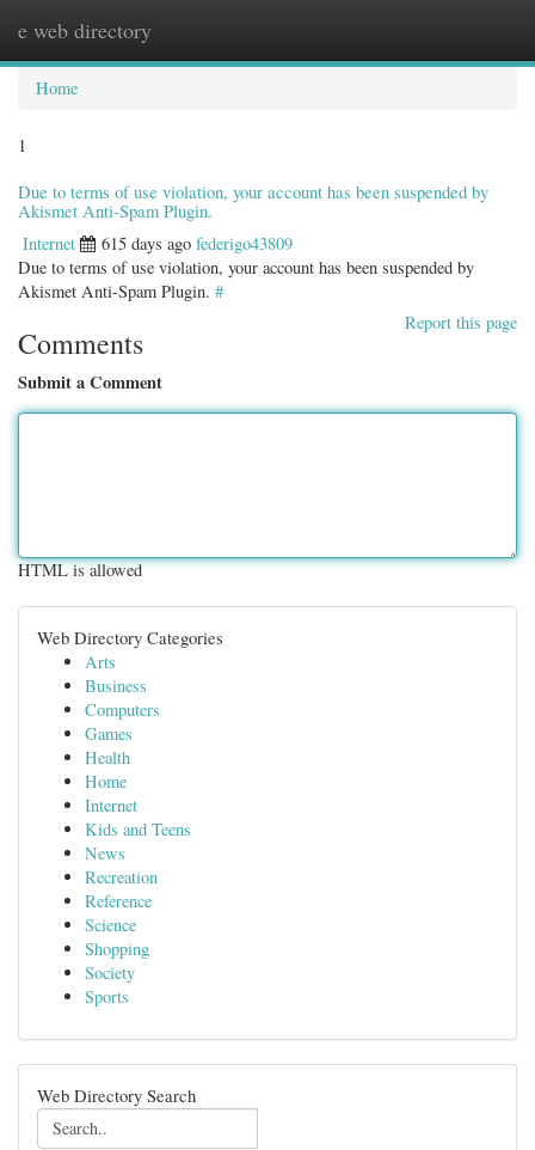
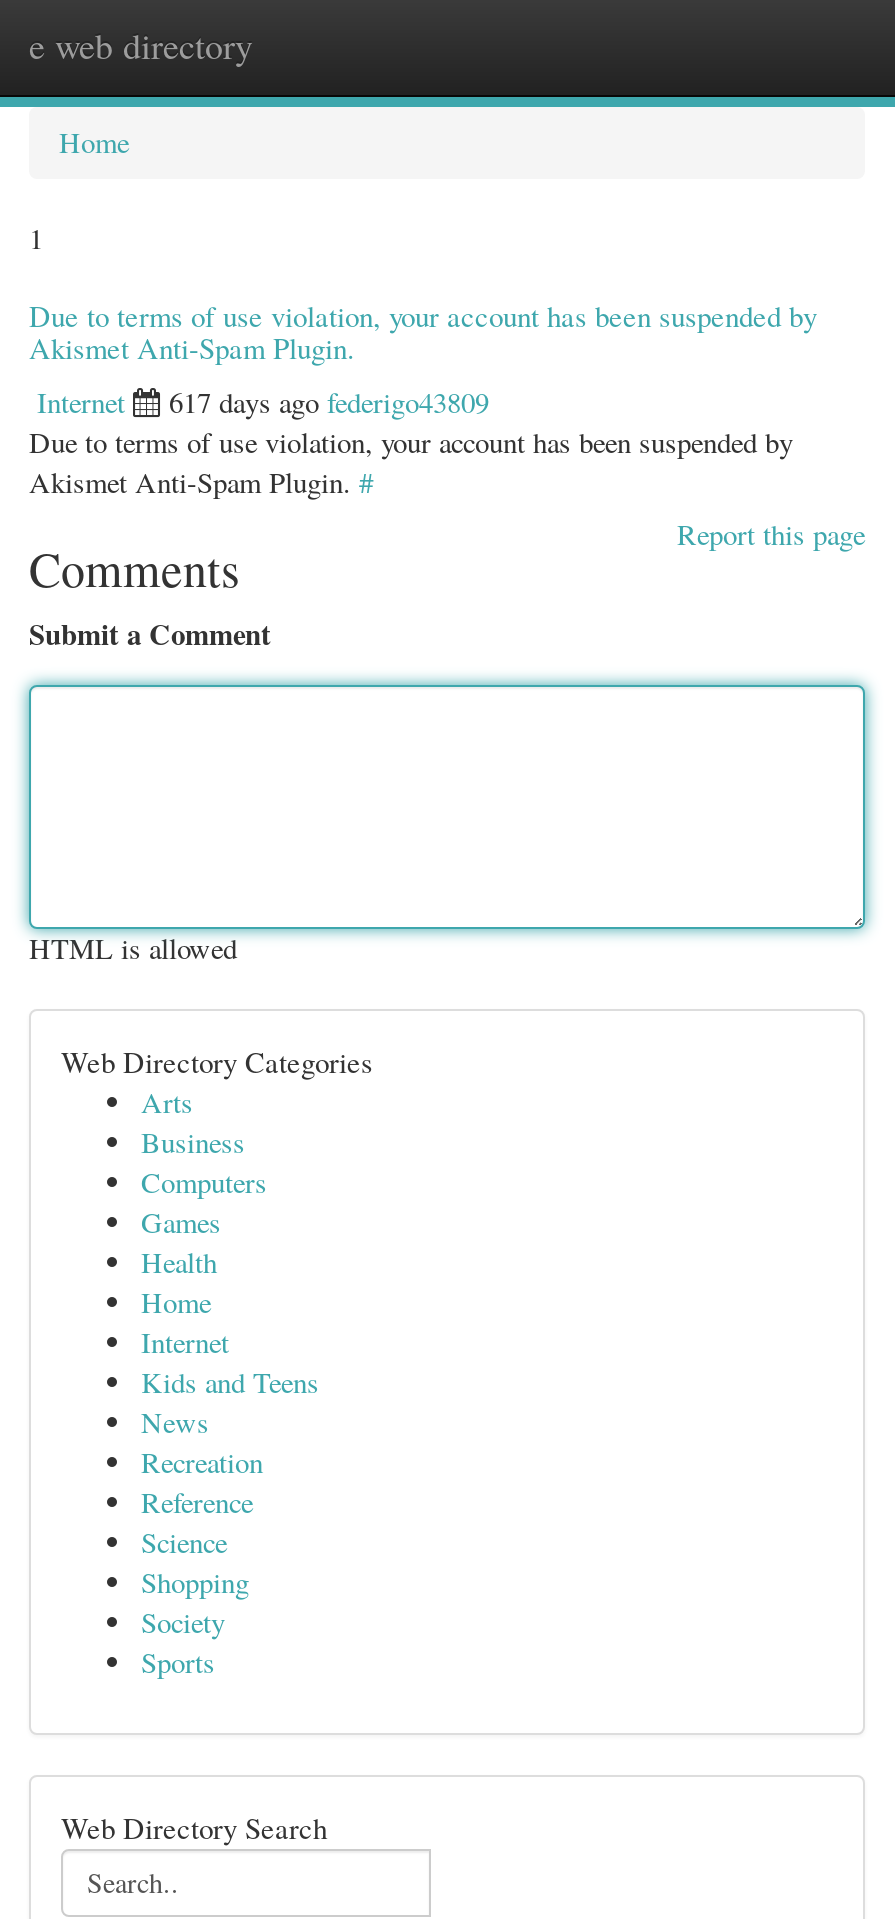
- 615 days ago federigo43809
+ 617 days ago federigo43809
